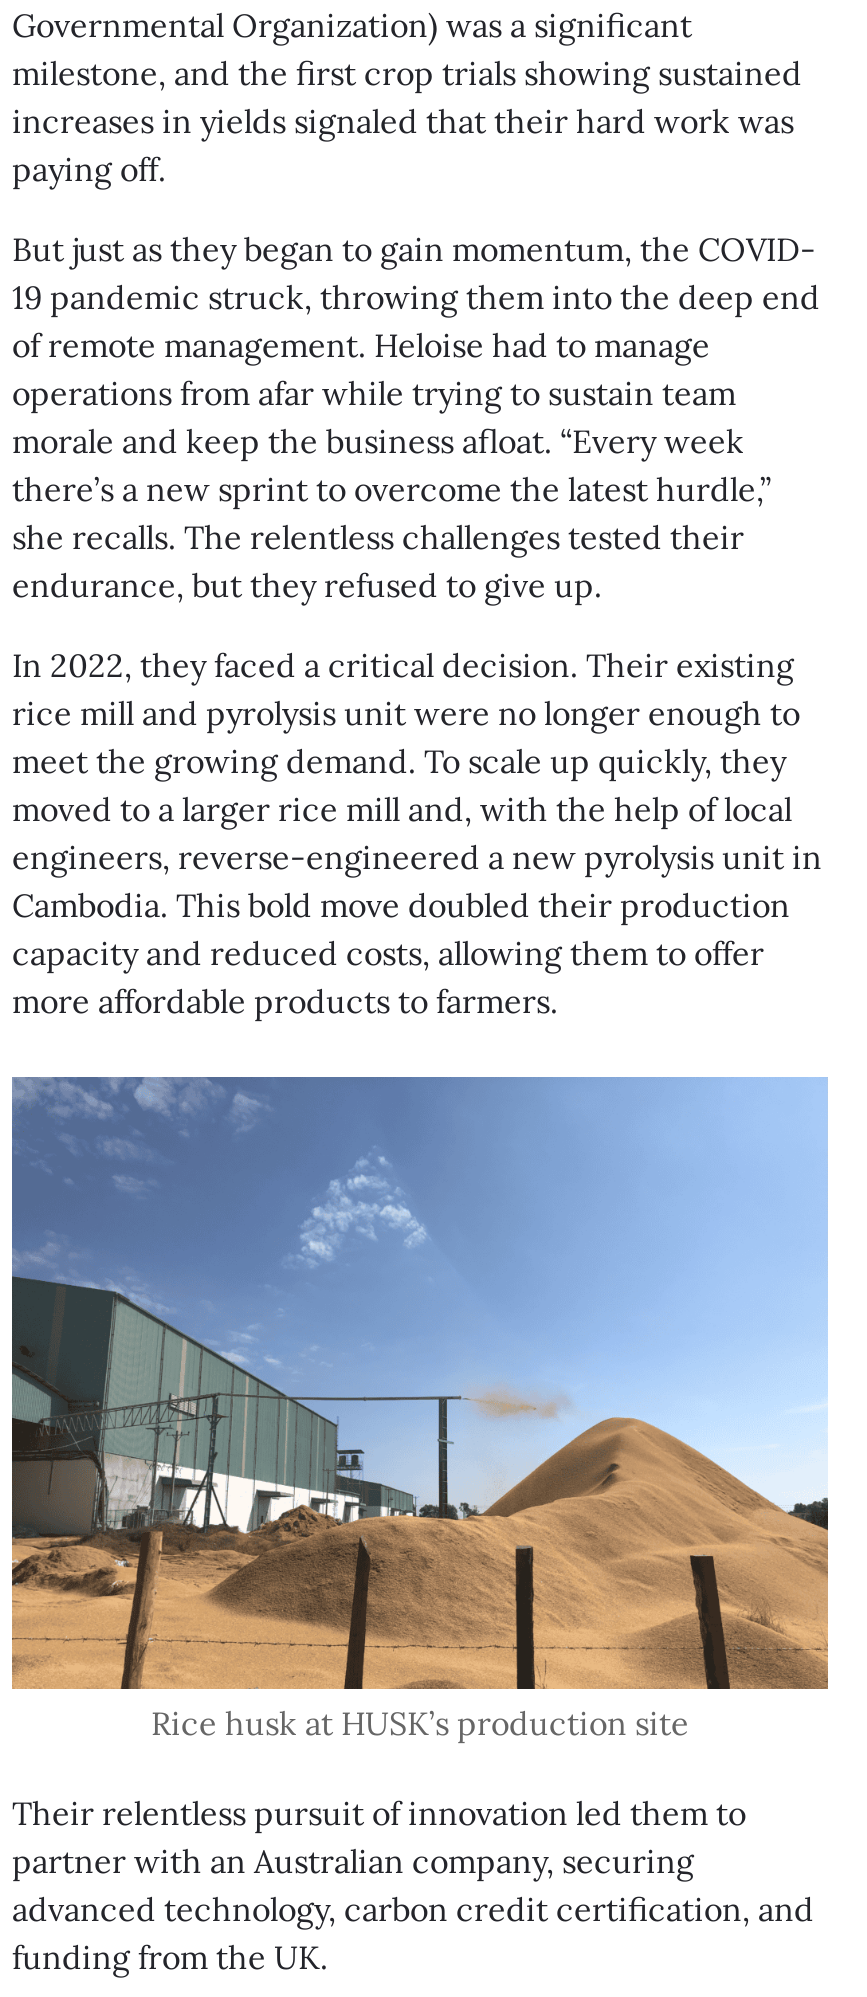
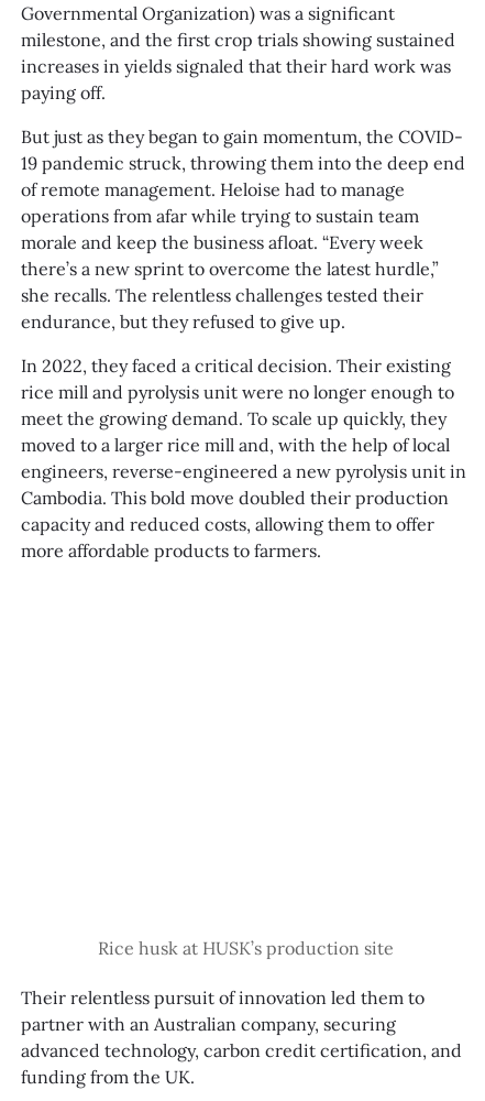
- [image]
